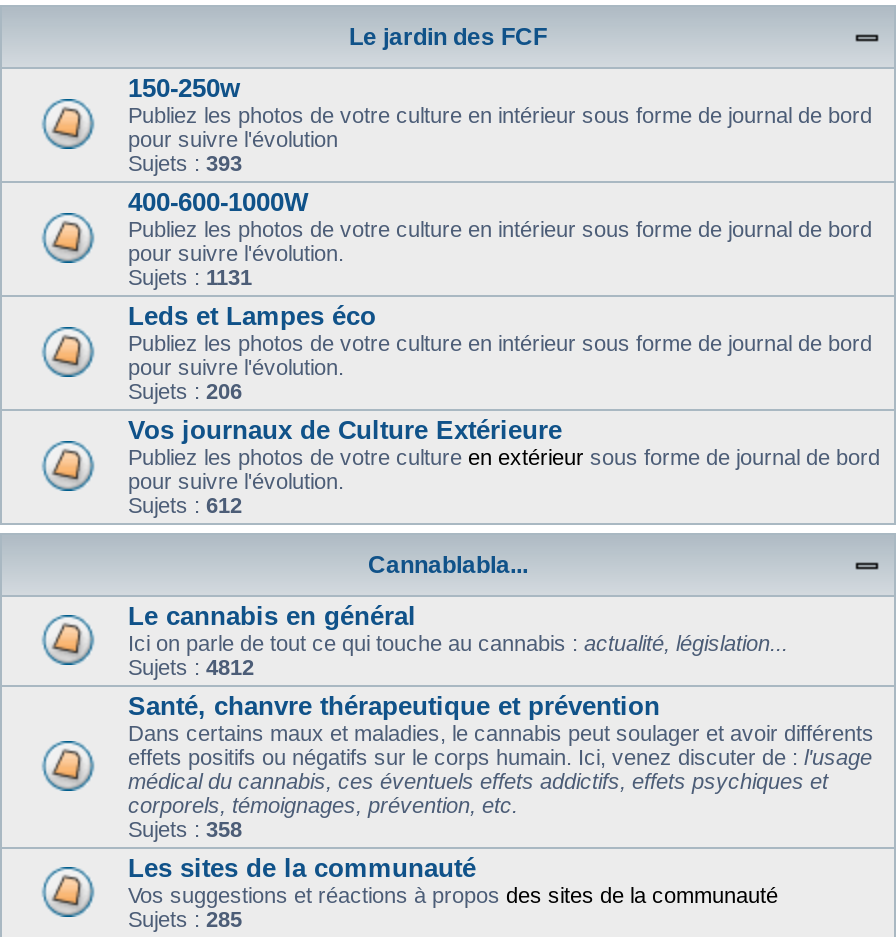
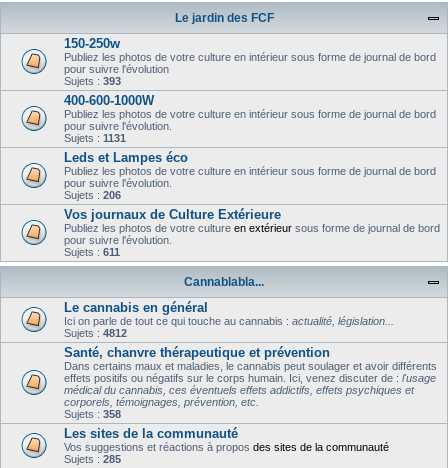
- Sujets : 612
+ Sujets : 611
